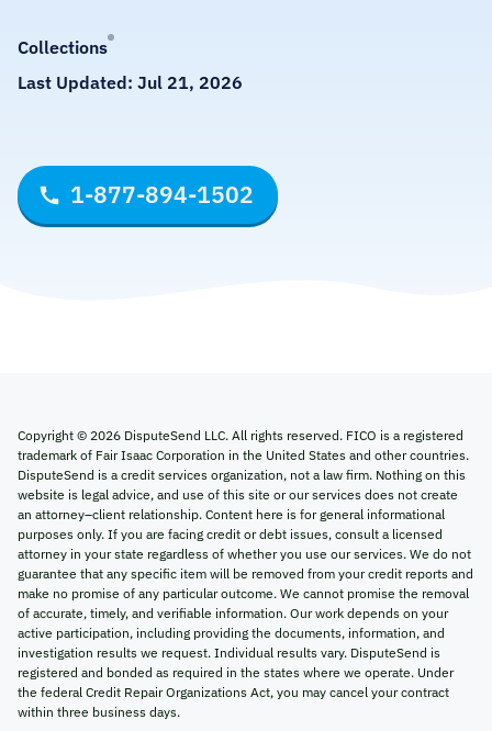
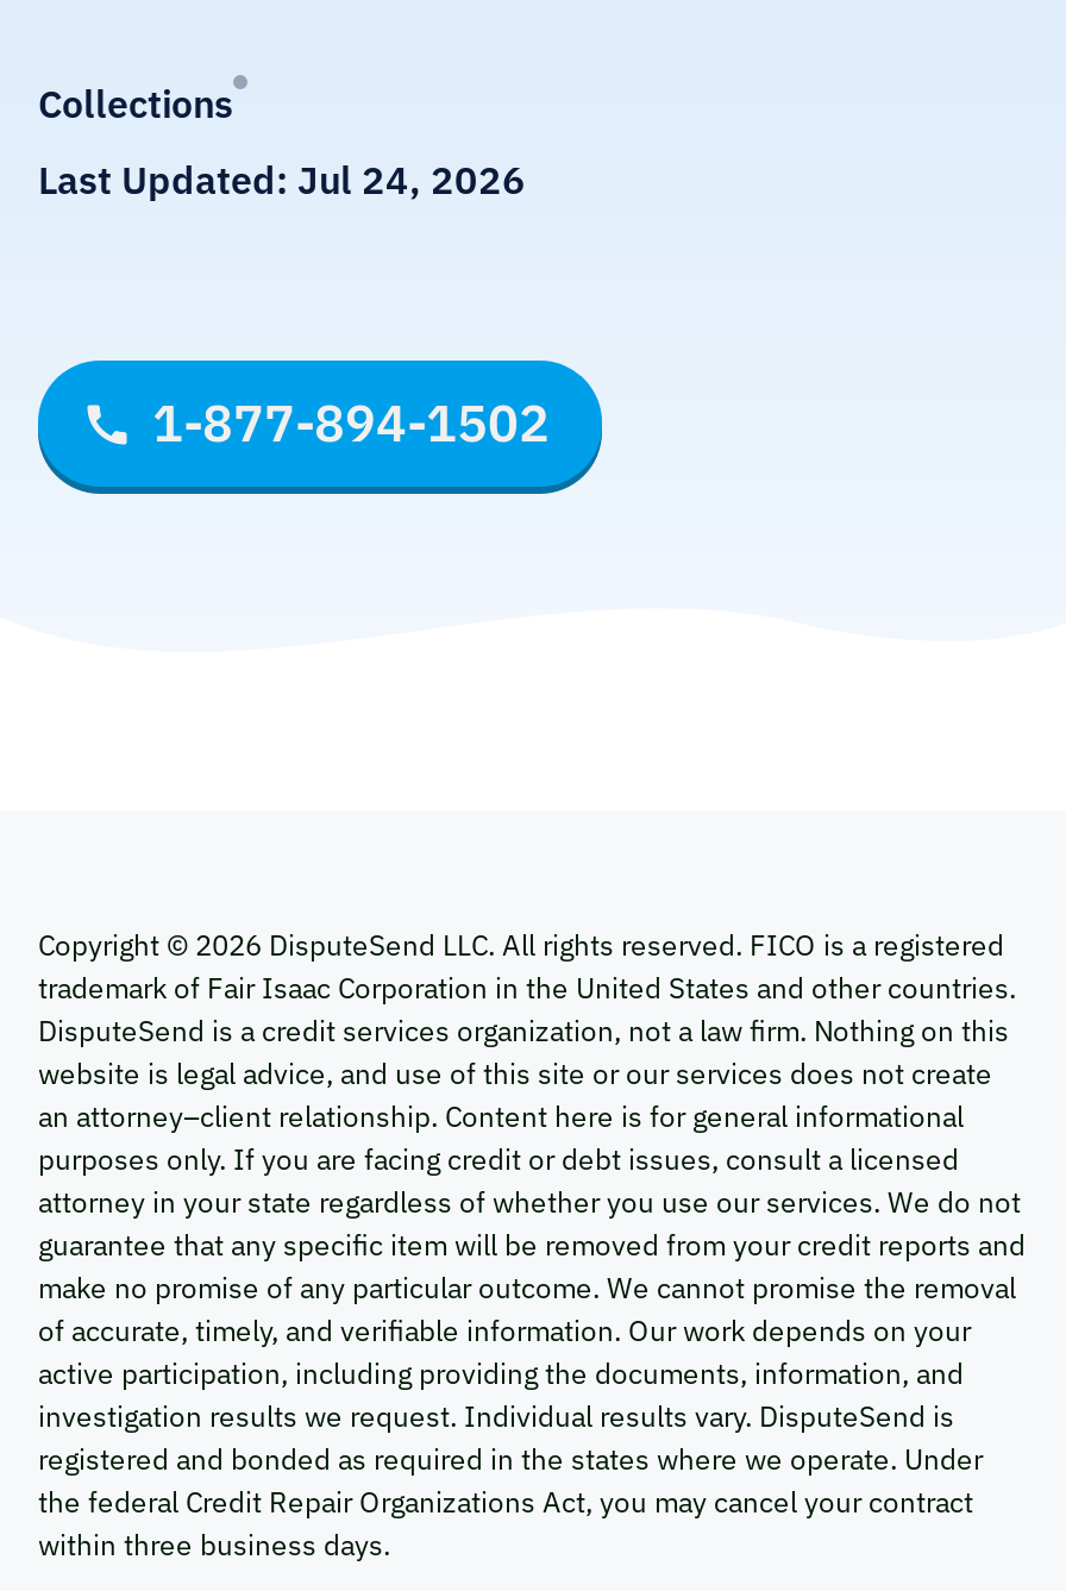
- Last Updated: Jul 21, 2026
+ Last Updated: Jul 24, 2026
